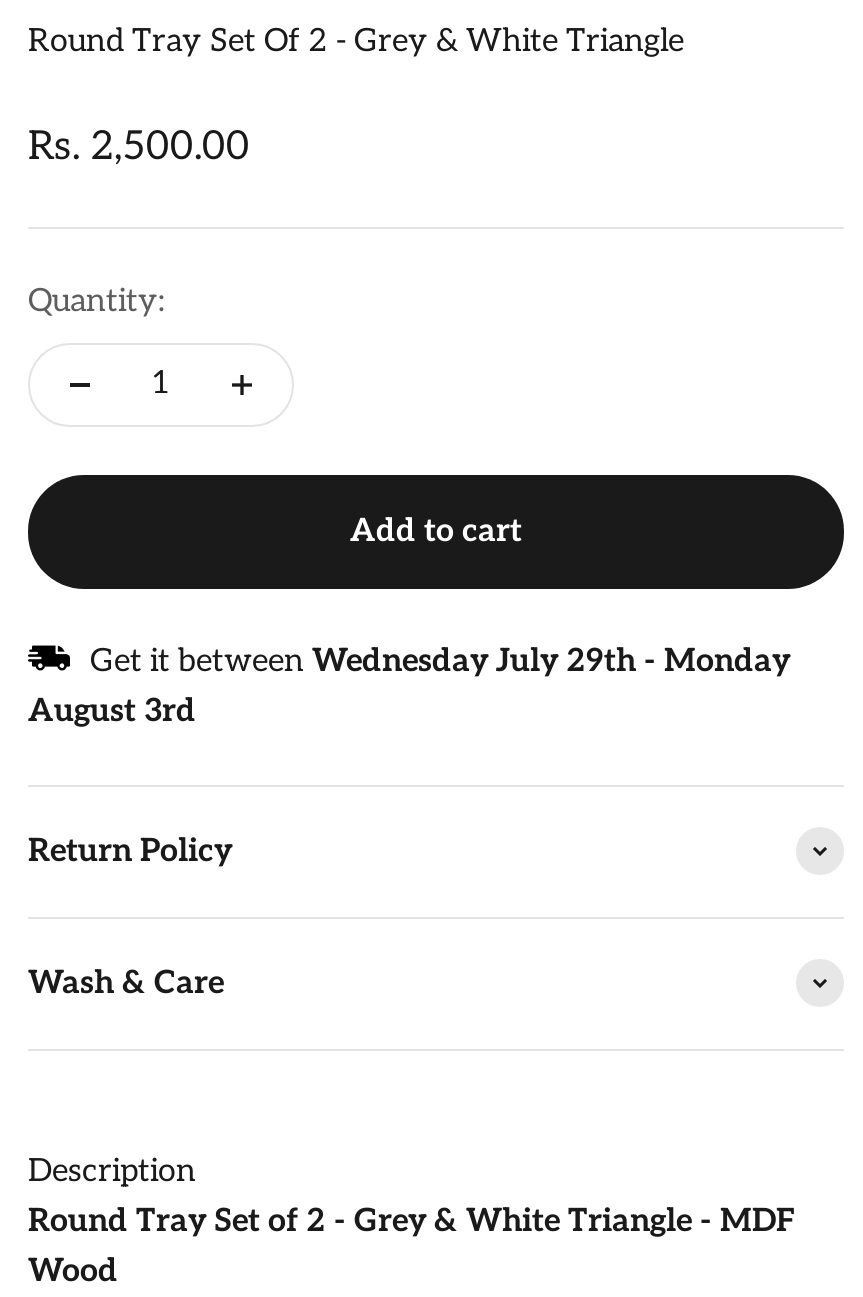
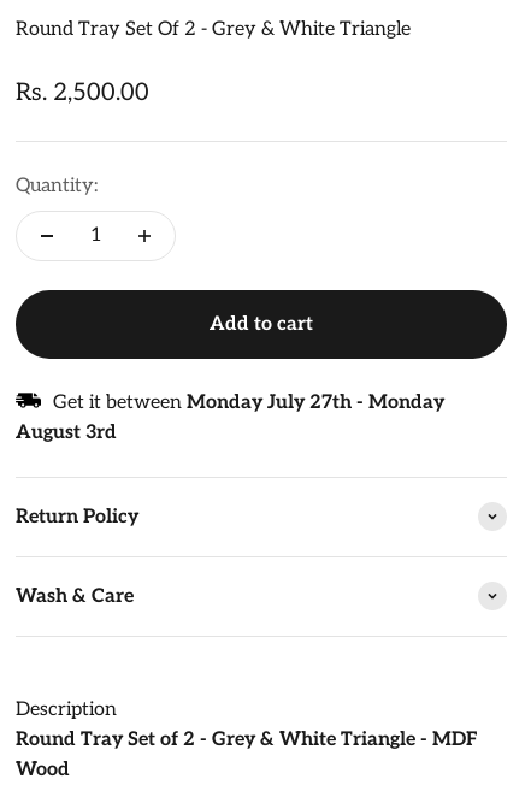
- Get it between Wednesday July 29th - Monday
+ Get it between Monday July 27th - Monday
